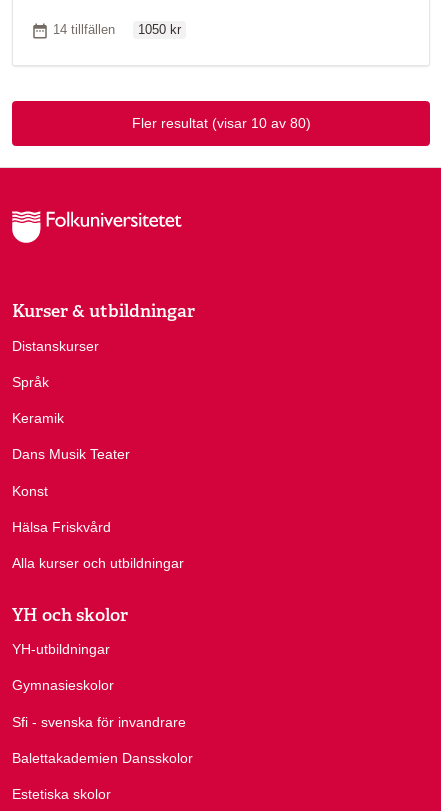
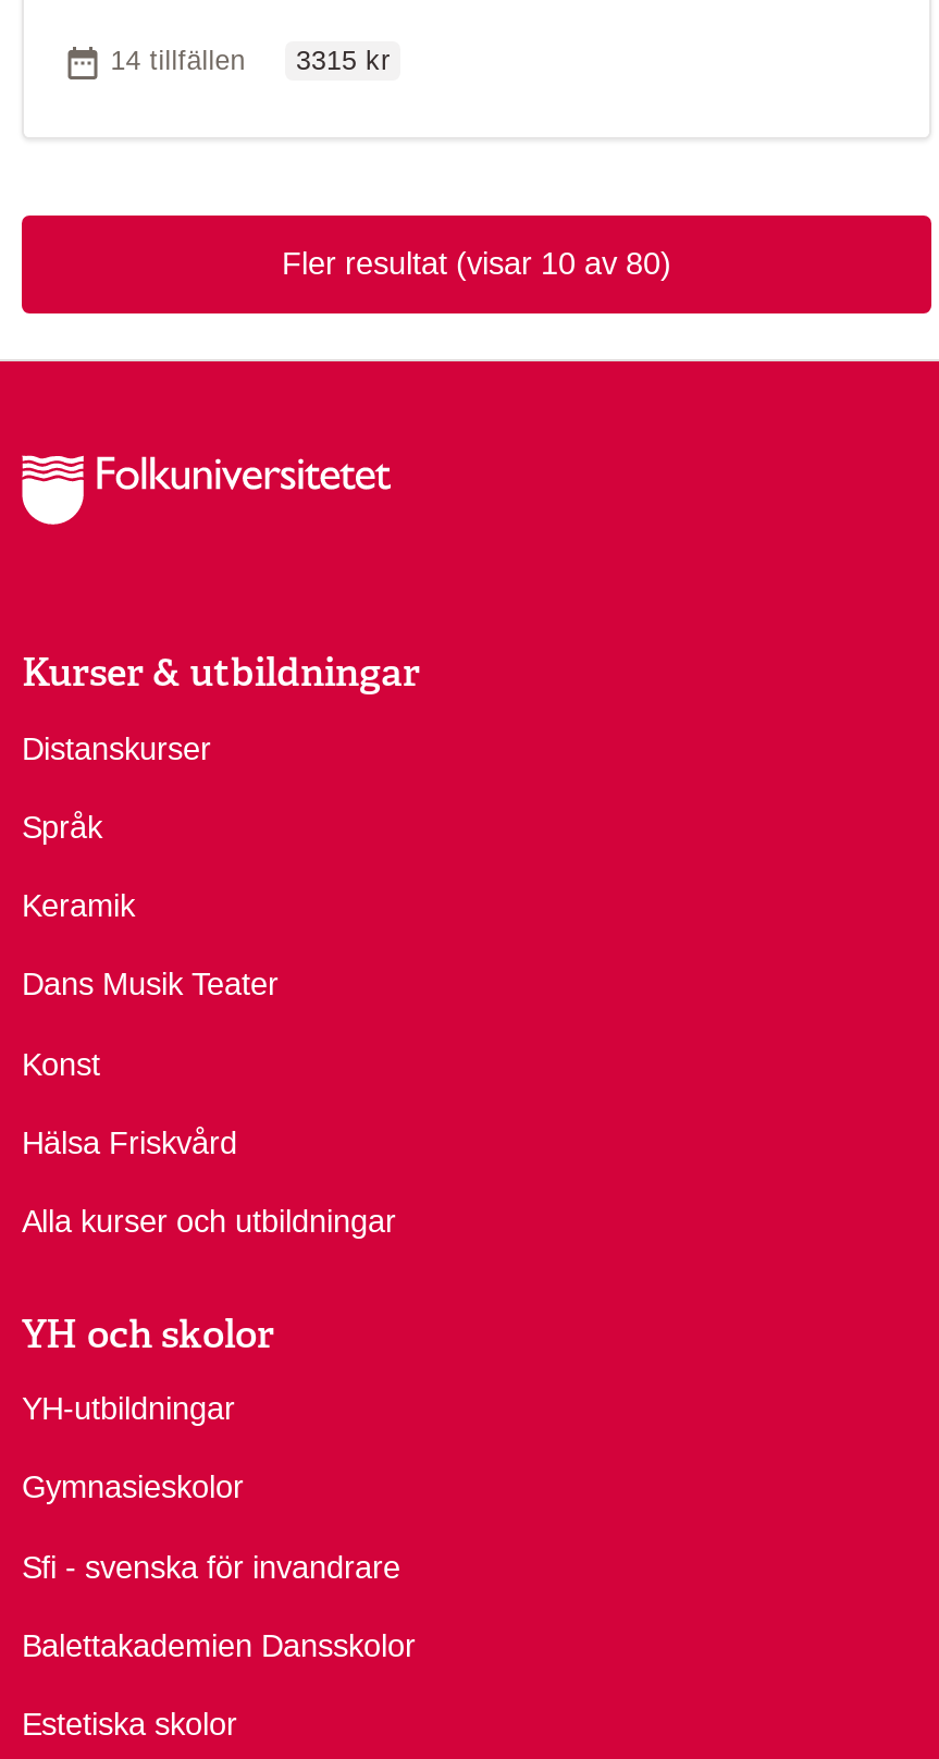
- 1050 kr
+ 3315 kr
